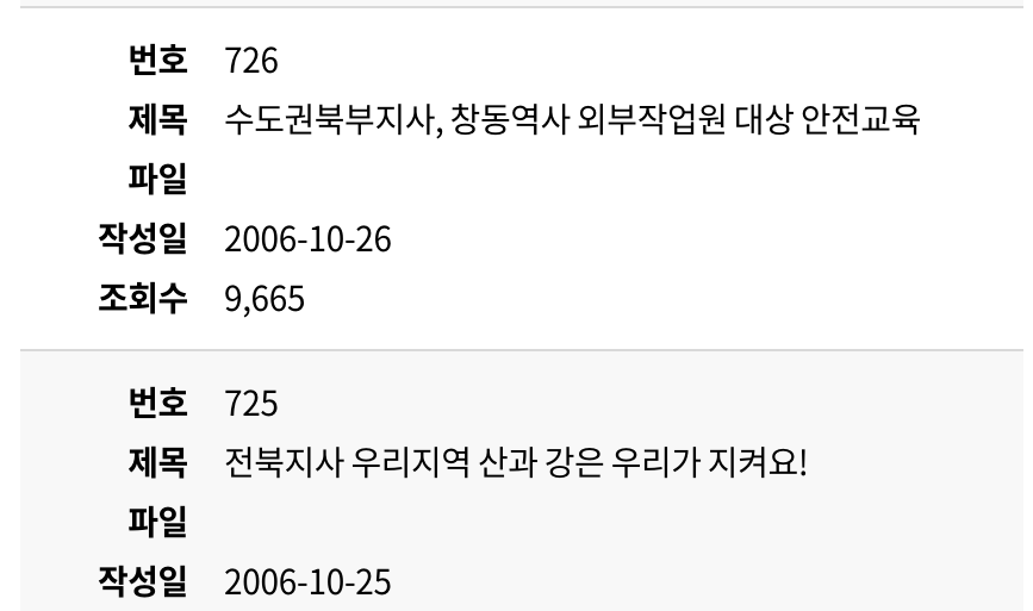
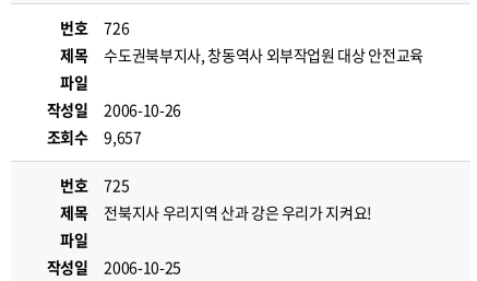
- 조회수 9,665
+ 조회수 9,657
